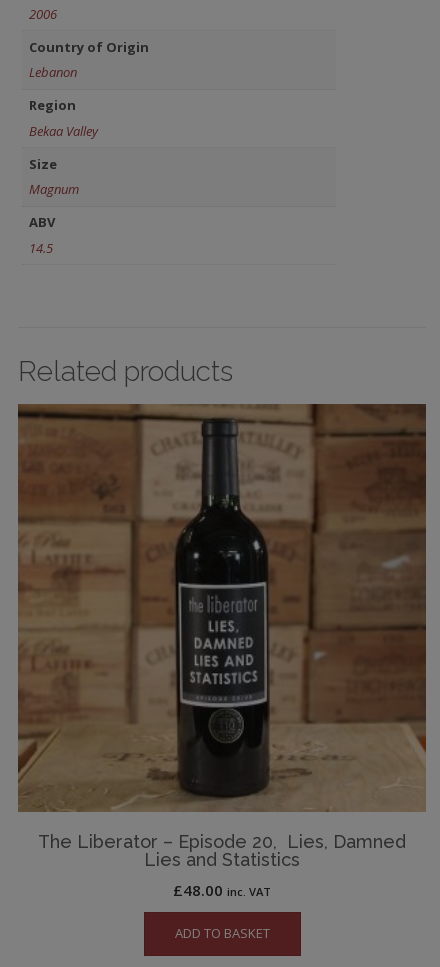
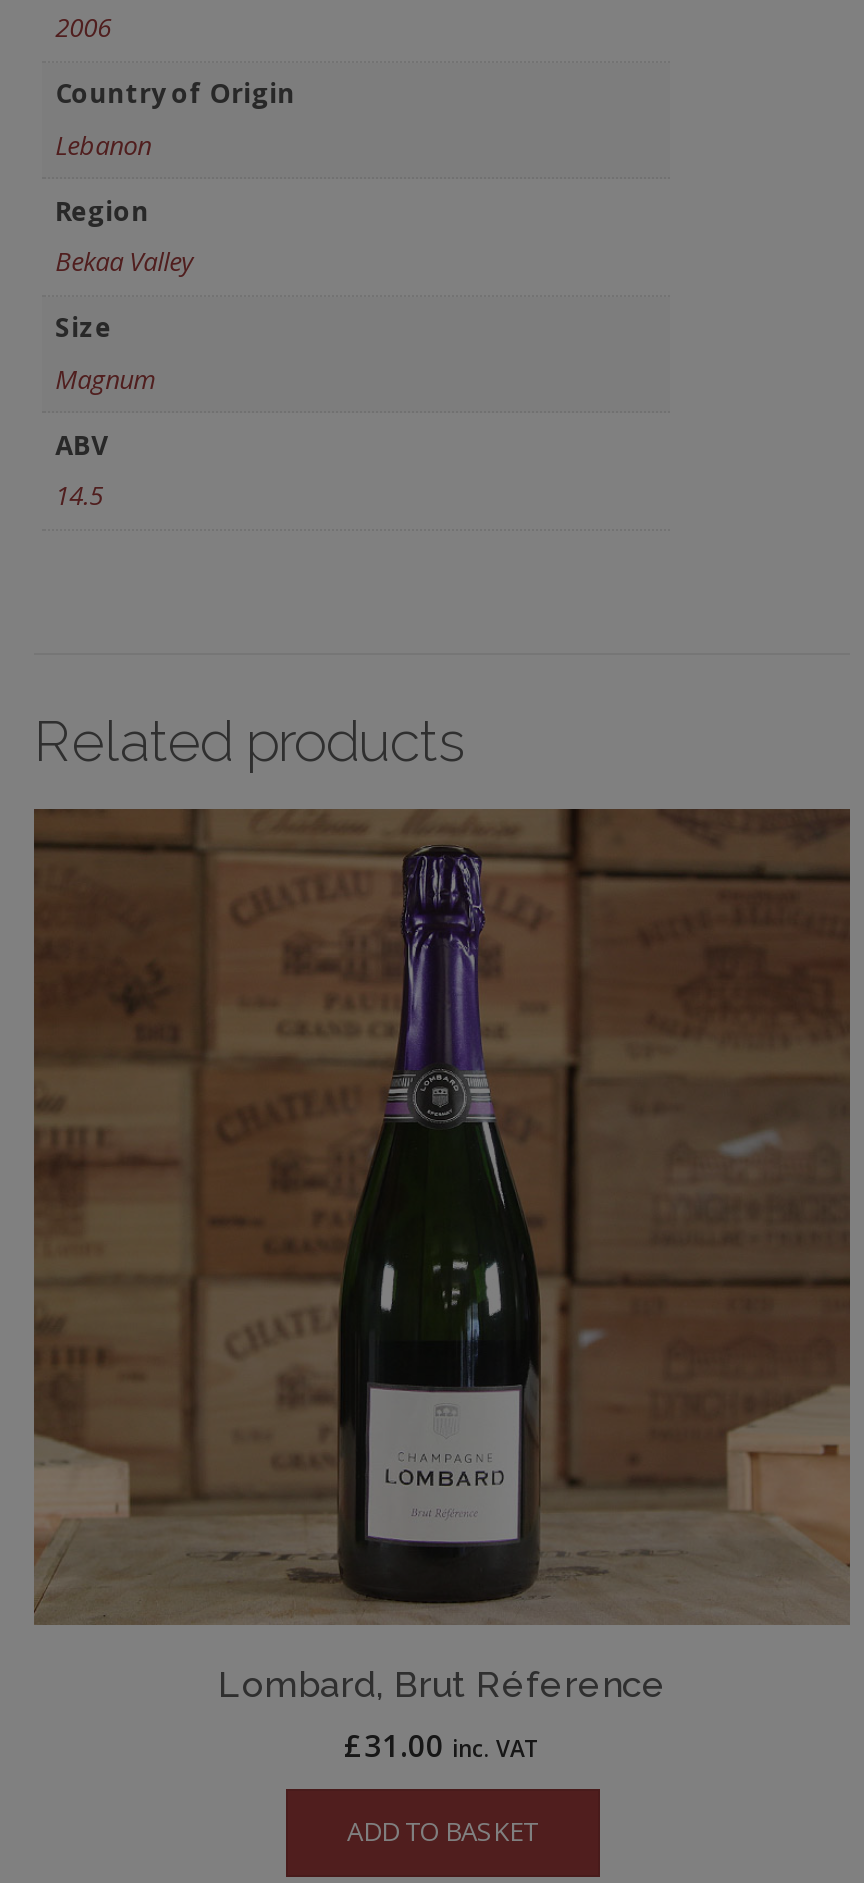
- [image]
- The Liberator – Episode 20, Lies, Damned
- Lies and Statistics
+ [image]
+ Lombard, Brut Réference

- £48.00 inc. VAT
+ £31.00 inc. VAT
